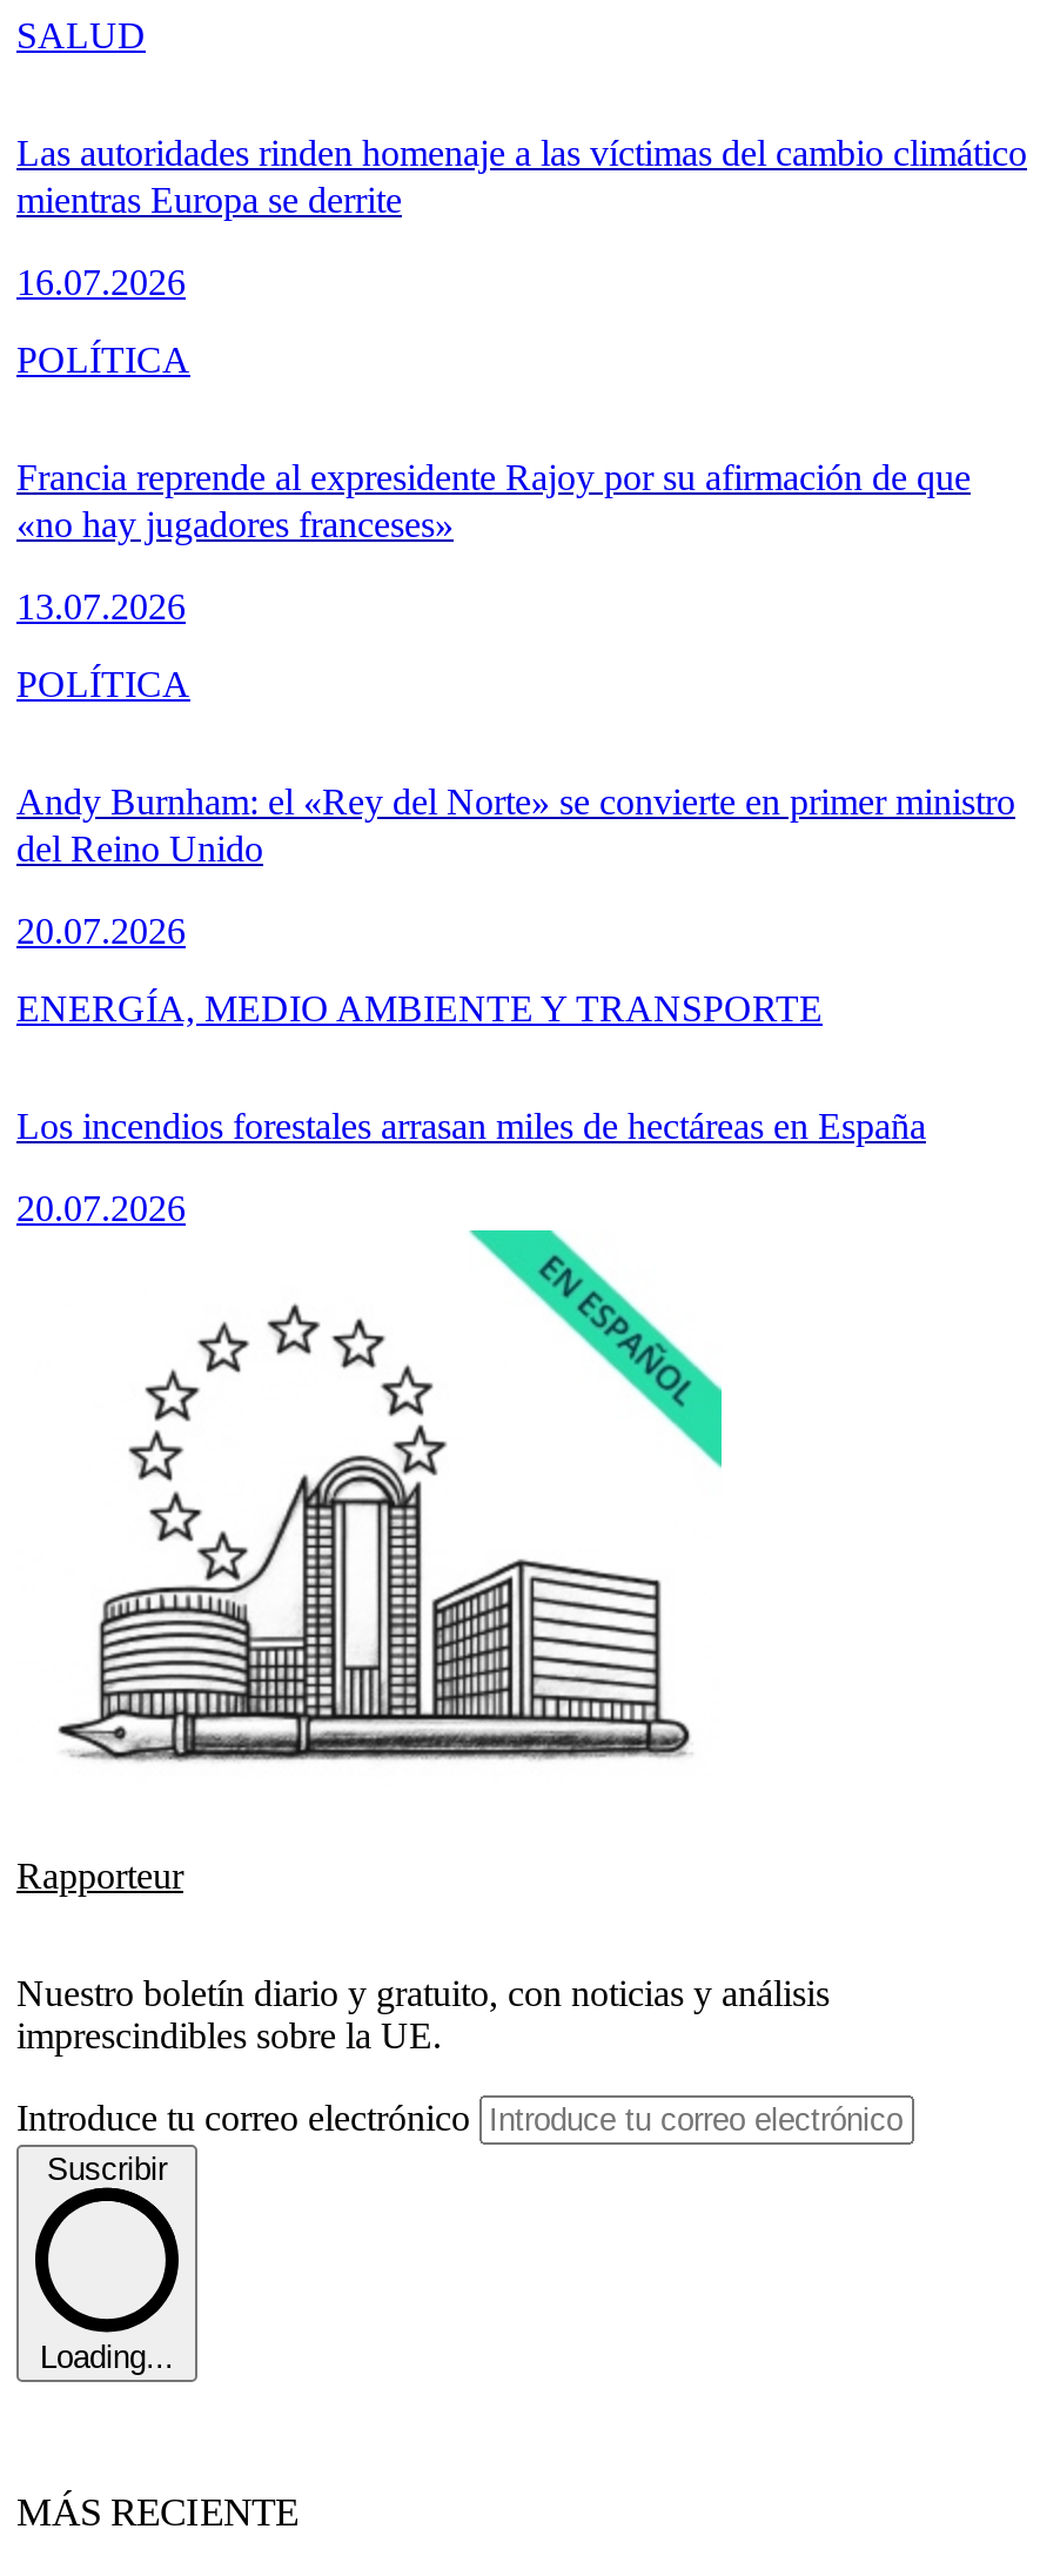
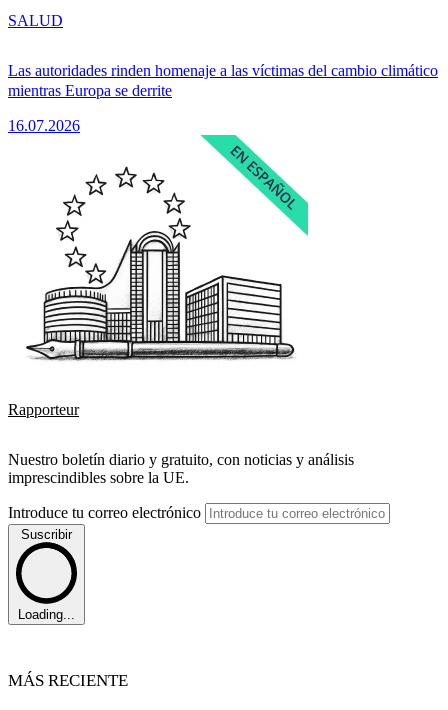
- POLÍTICA

- Francia reprende al expresidente Rajoy por su afirmación de que
- «no hay jugadores franceses»
- 13.07.2026

- POLÍTICA

- Andy Burnham: el «Rey del Norte» se convierte en primer ministro
- del Reino Unido
- 20.07.2026

- ENERGÍA, MEDIO AMBIENTE Y TRANSPORTE

- Los incendios forestales arrasan miles de hectáreas en España
- 20.07.2026
